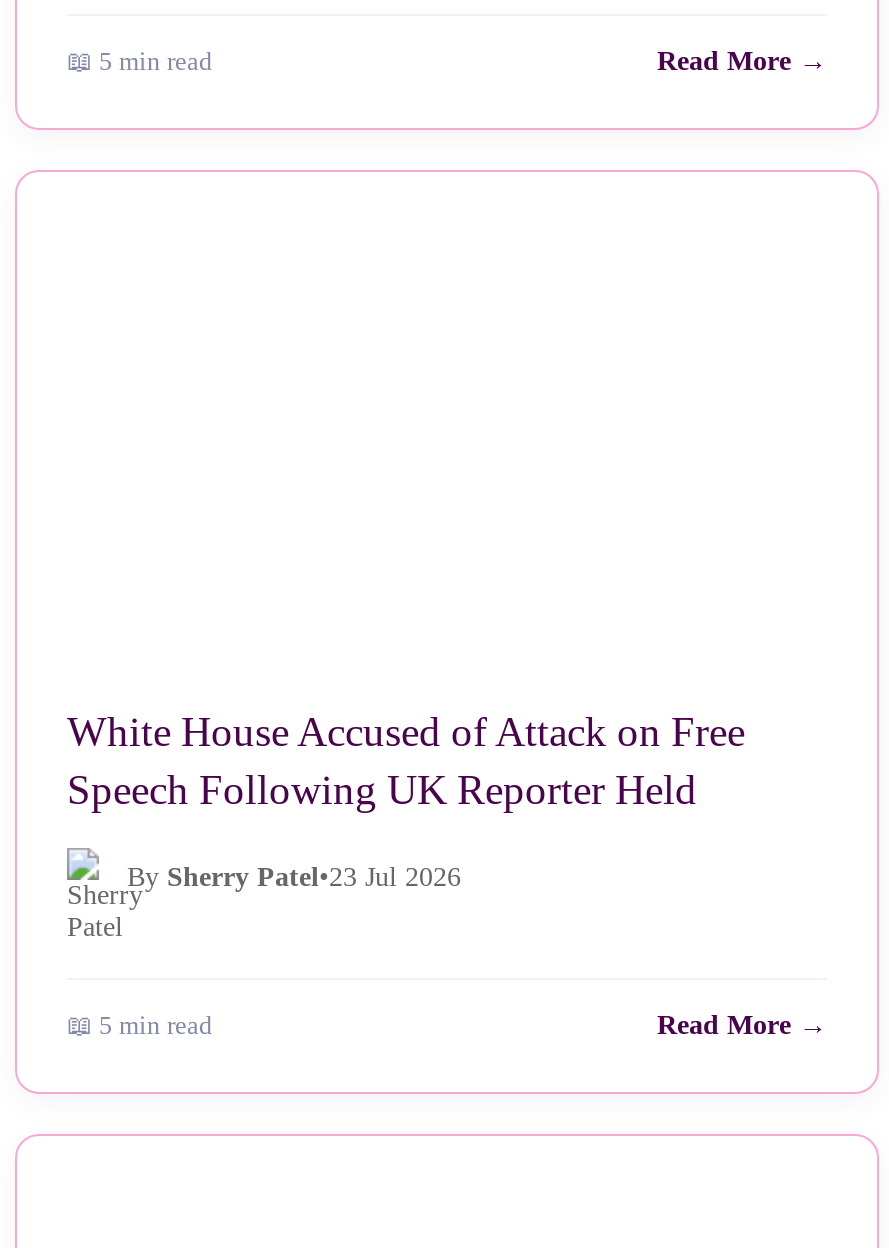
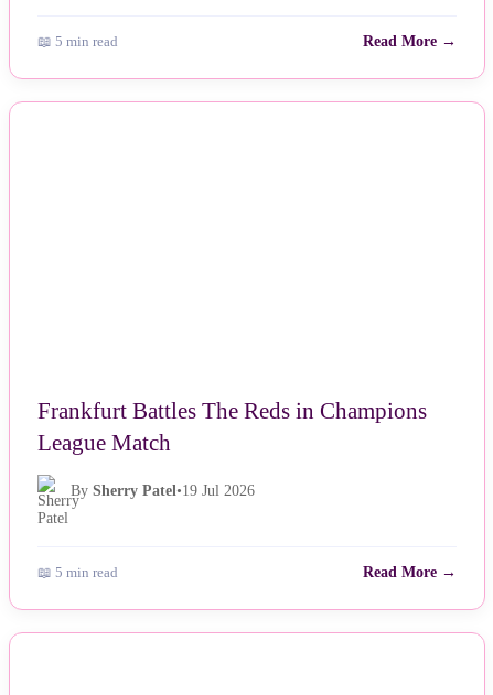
- White House Accused of Attack on Free
- Speech Following UK Reporter Held
+ Frankfurt Battles The Reds in Champions
+ League Match

- By Sherry Patel•23 Jul 2026
+ By Sherry Patel•19 Jul 2026
